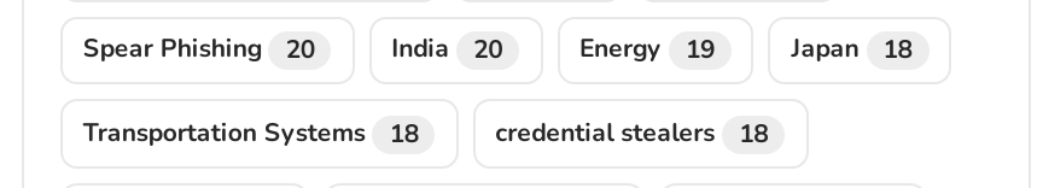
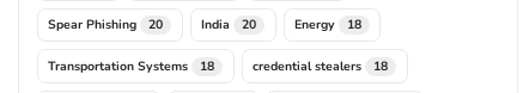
- Energy 19
- Japan 18
+ Energy 18
